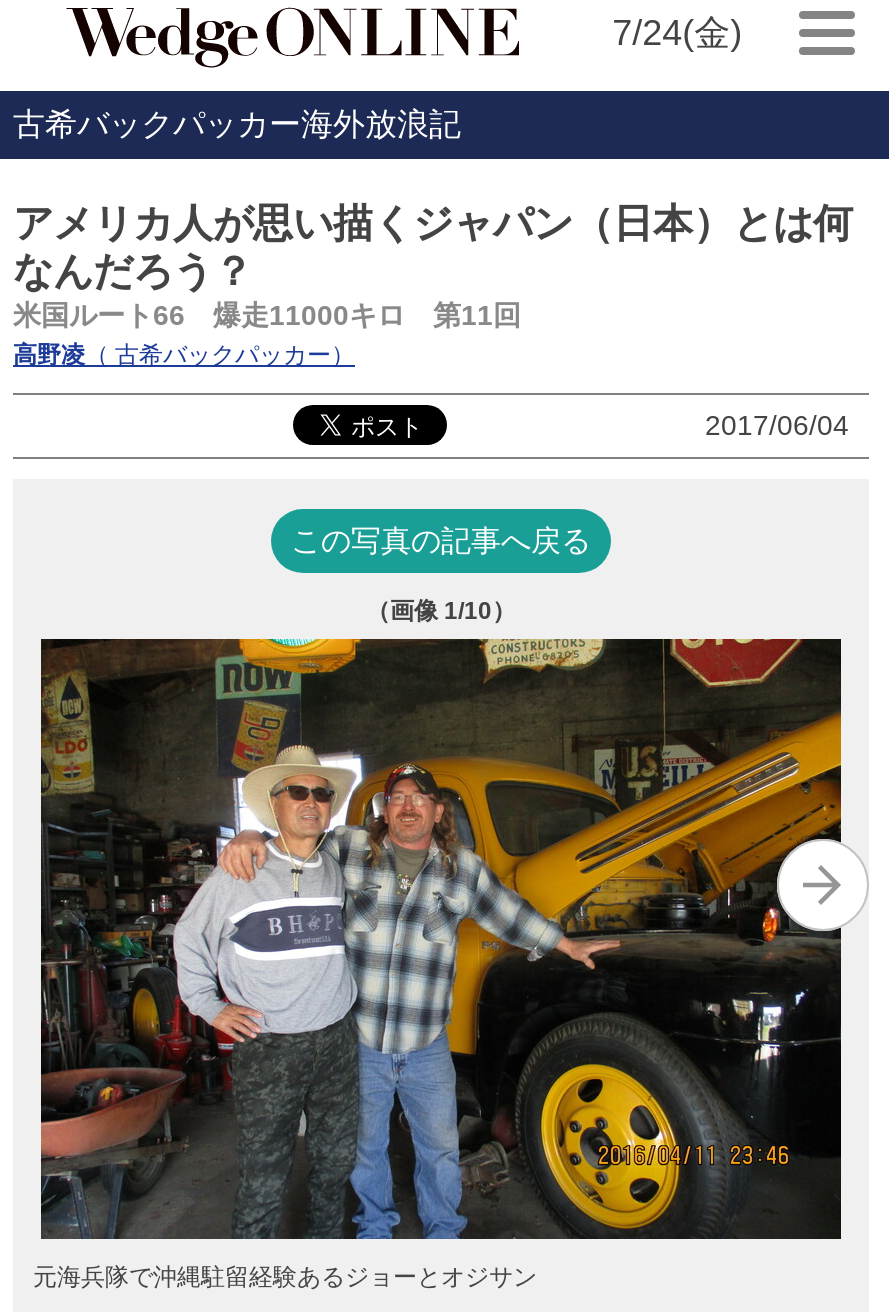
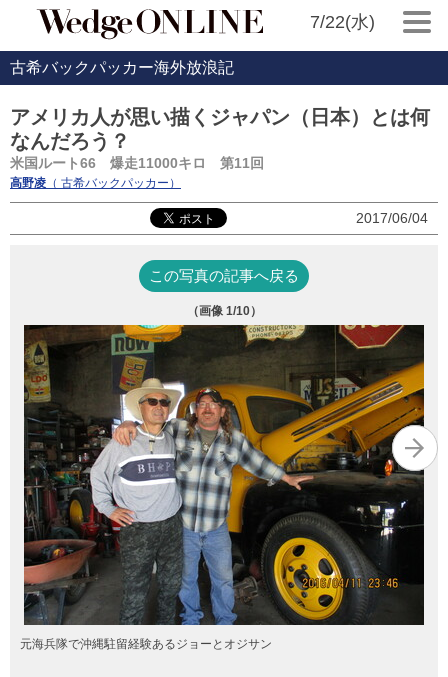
- 7/24(金)
+ 7/22(水)
